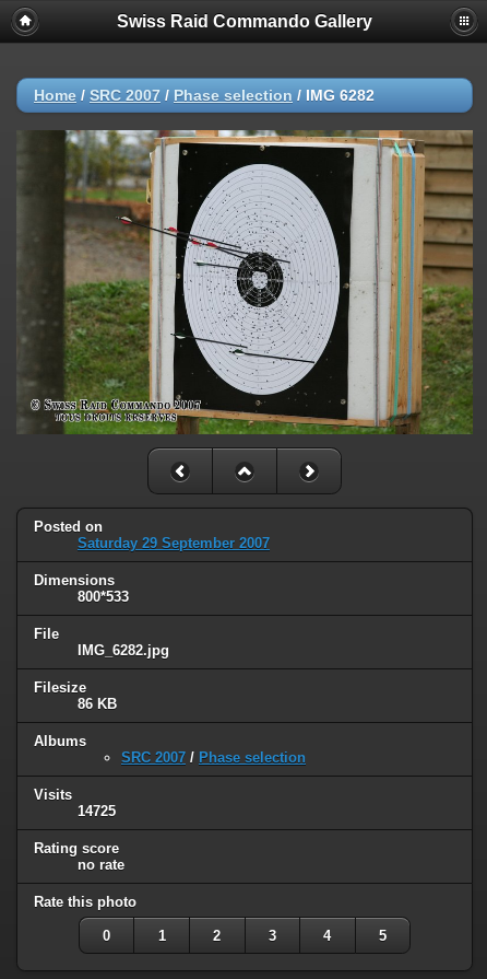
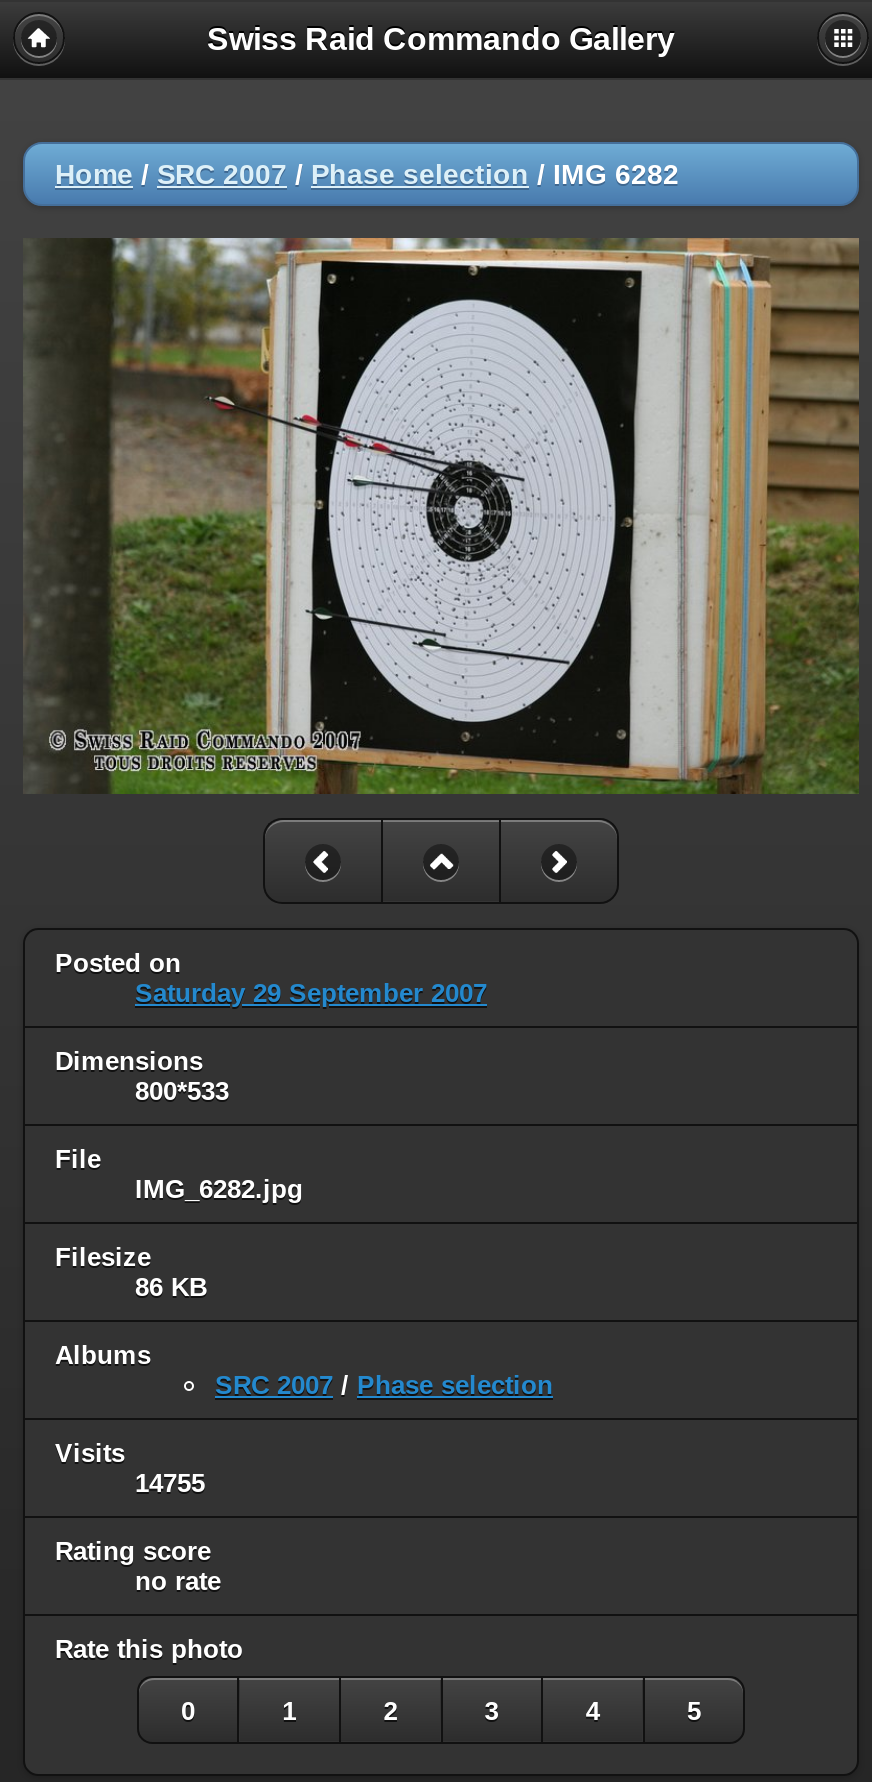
- 14725
+ 14755
